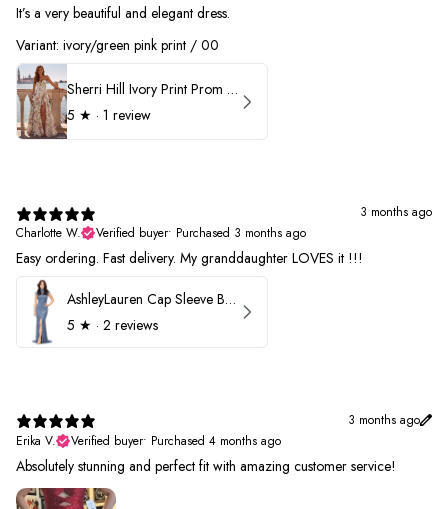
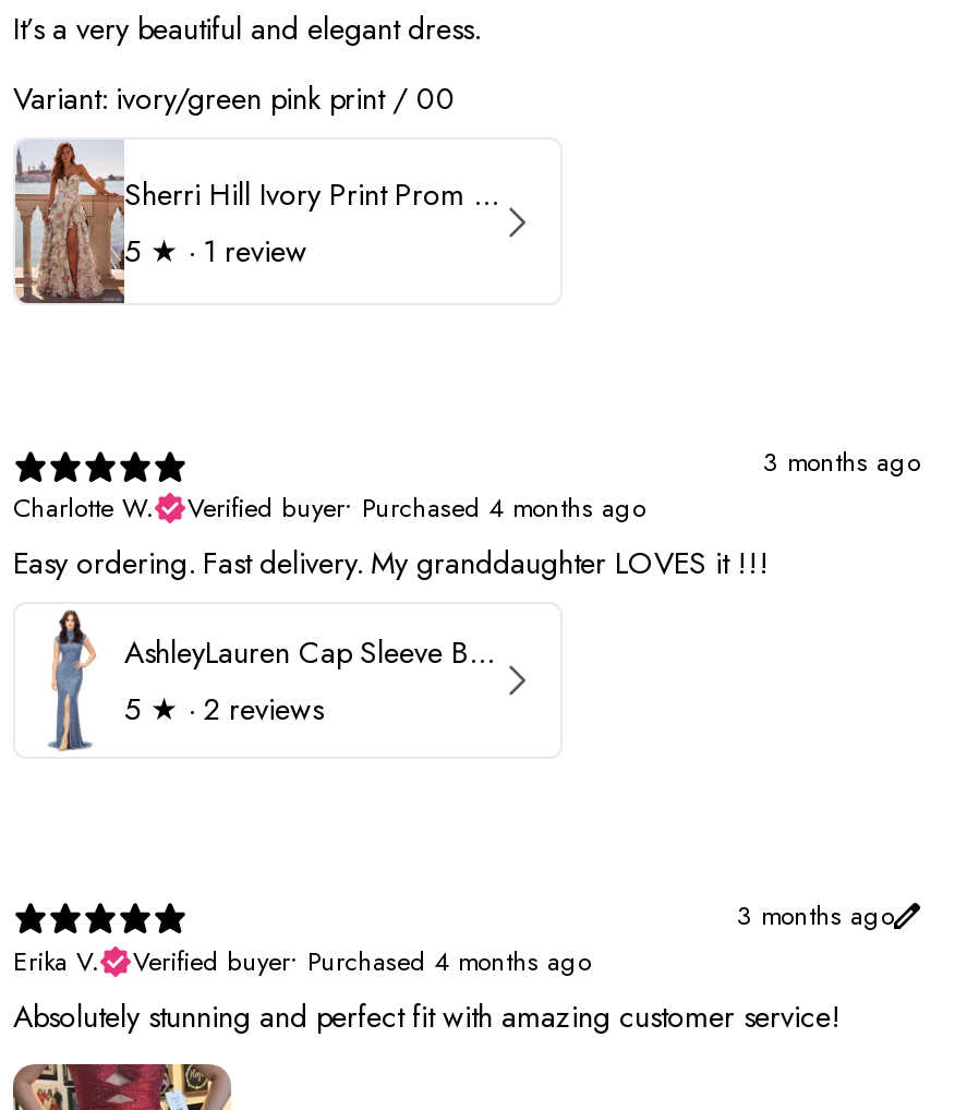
- Verified buyer • Purchased 3 months ago
+ Verified buyer • Purchased 4 months ago
